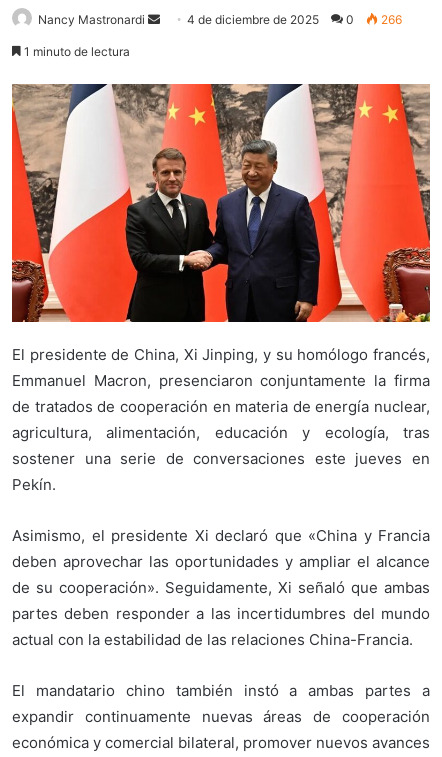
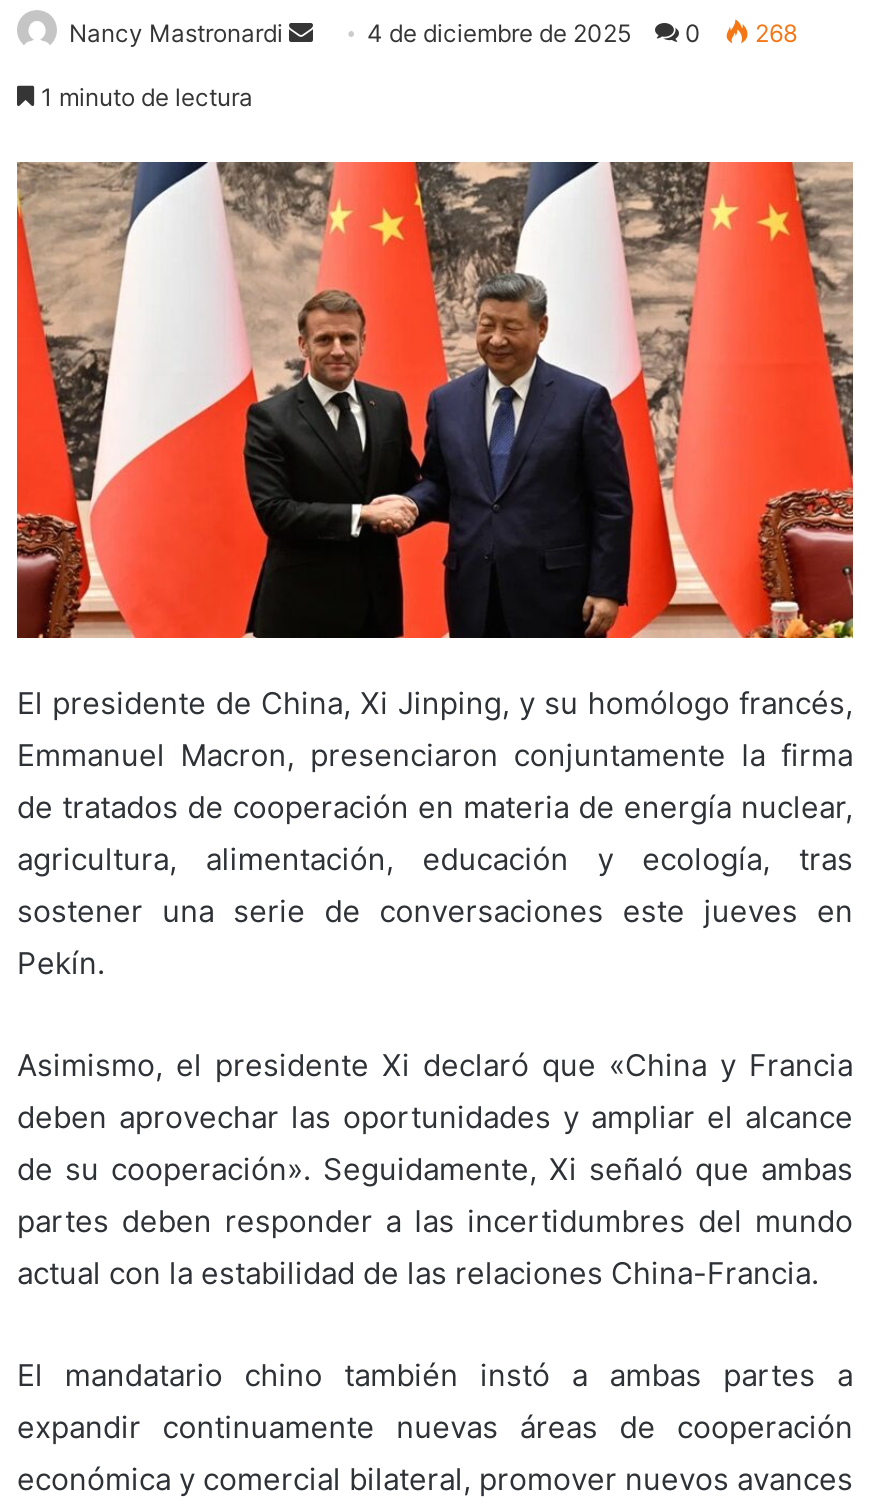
- 266
+ 268
